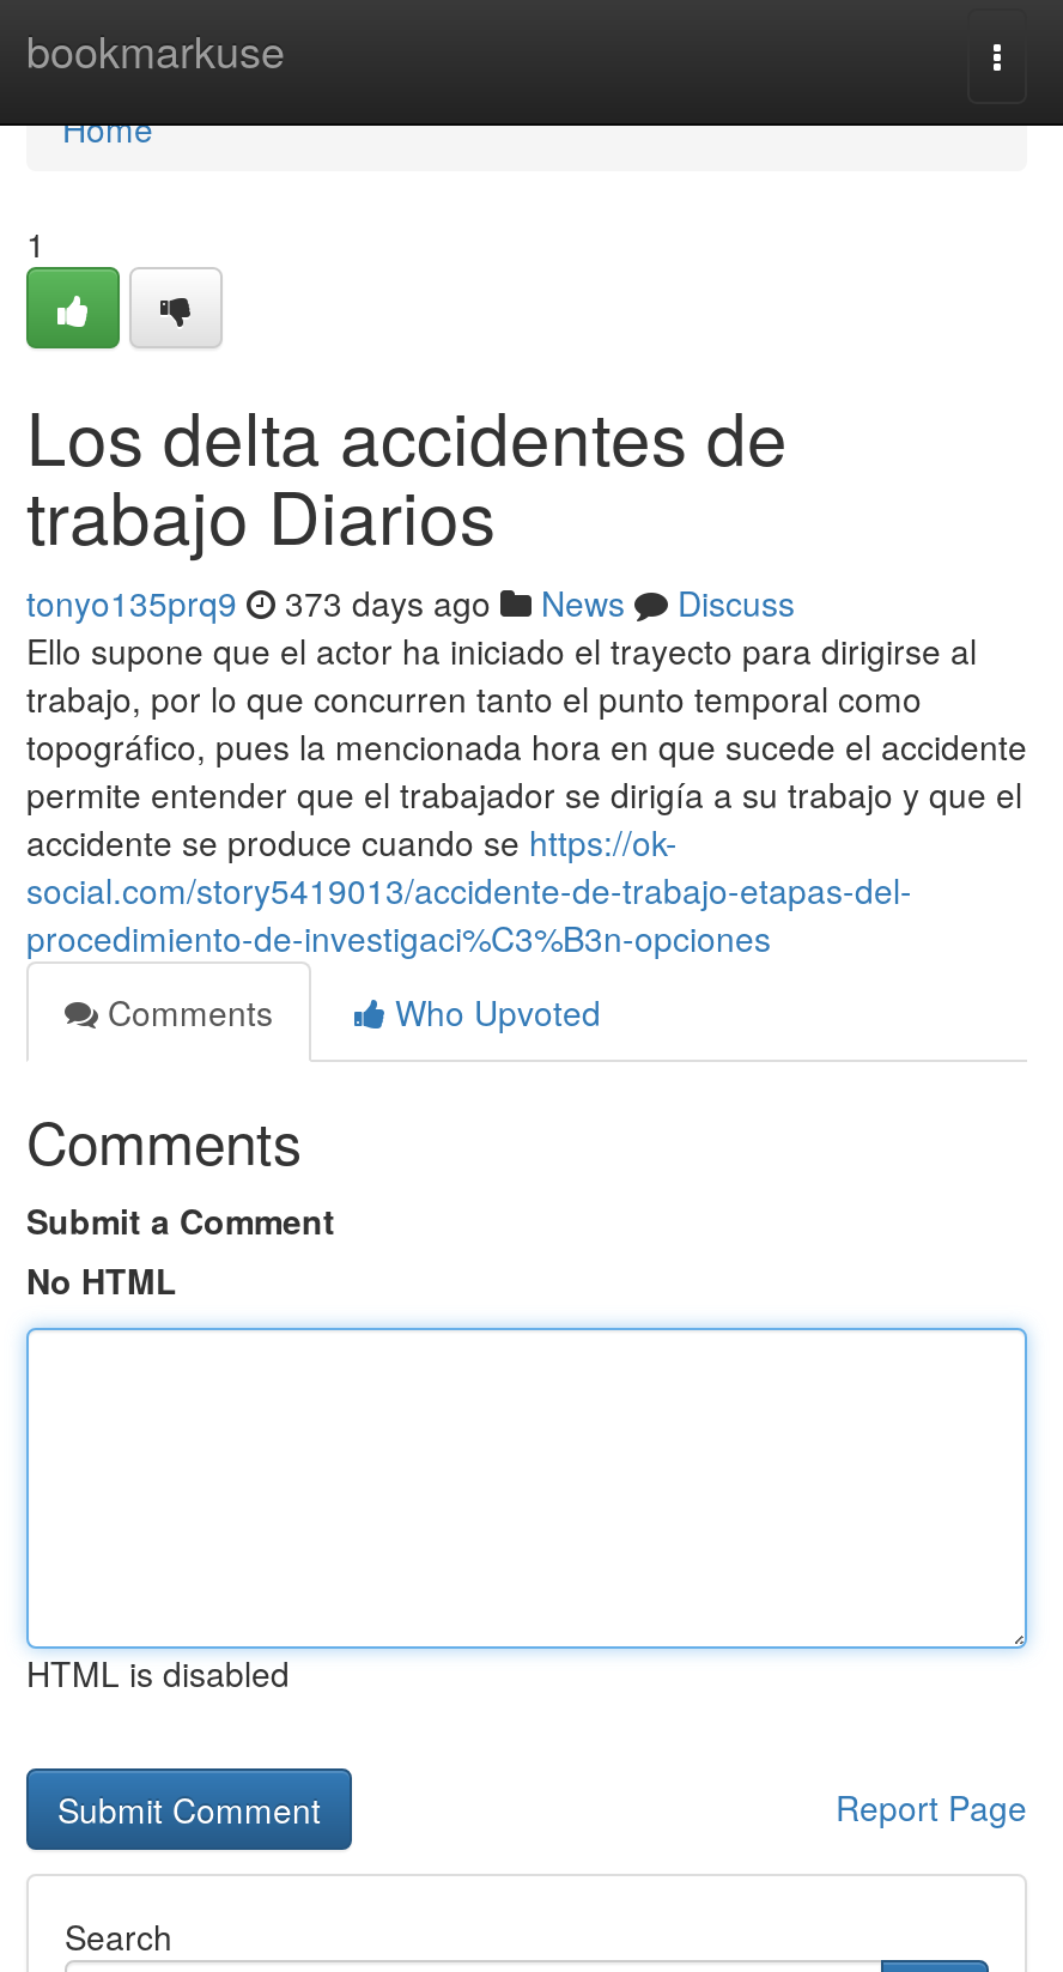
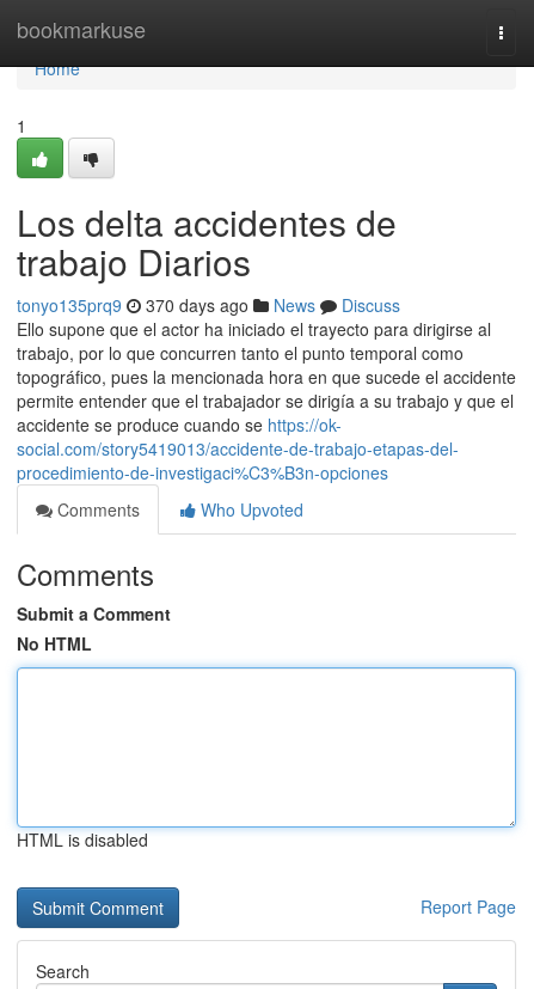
- tonyo135prq9 373 days ago News Discuss
+ tonyo135prq9 370 days ago News Discuss
